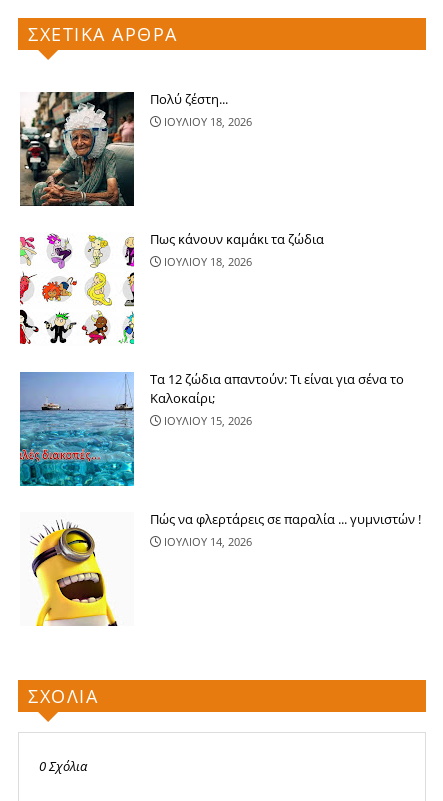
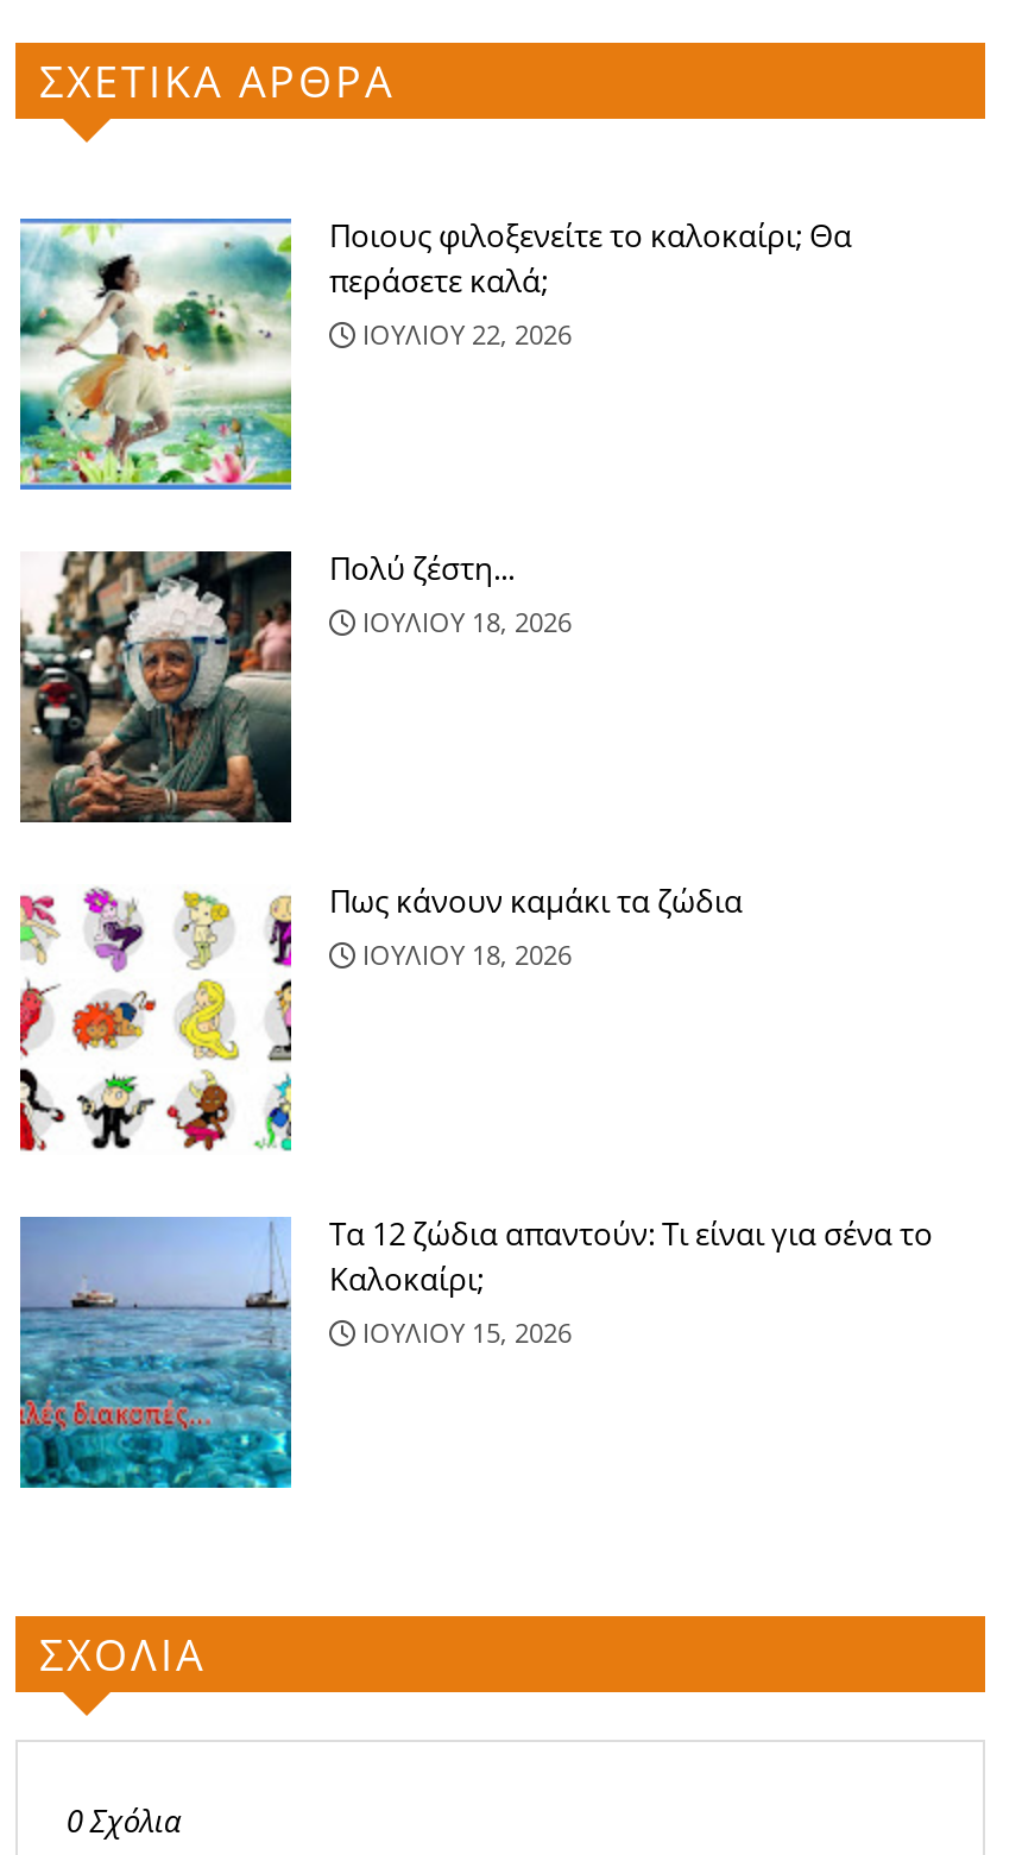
+ [image]
+ Ποιους φιλοξενείτε το καλοκαίρι; Θα
+ περάσετε καλά;
+ ΙΟΥΛΙΟΥ 22, 2026

moved down: [image] | Πολύ ζέστη... | ΙΟΥΛΙΟΥ 18, 2026 | Πως κάνουν καμάκι τα ζώδια | ΙΟΥΛΙΟΥ 18, 2026 | Τα 12 ζώδια απαντούν: Τι είναι για σένα το | Καλοκαίρι; | ΙΟΥΛΙΟΥ 15, 2026

moved down: [image]

- [image]
- Πώς να φλερτάρεις σε παραλία ... γυμνιστών !
- ΙΟΥΛΙΟΥ 14, 2026
